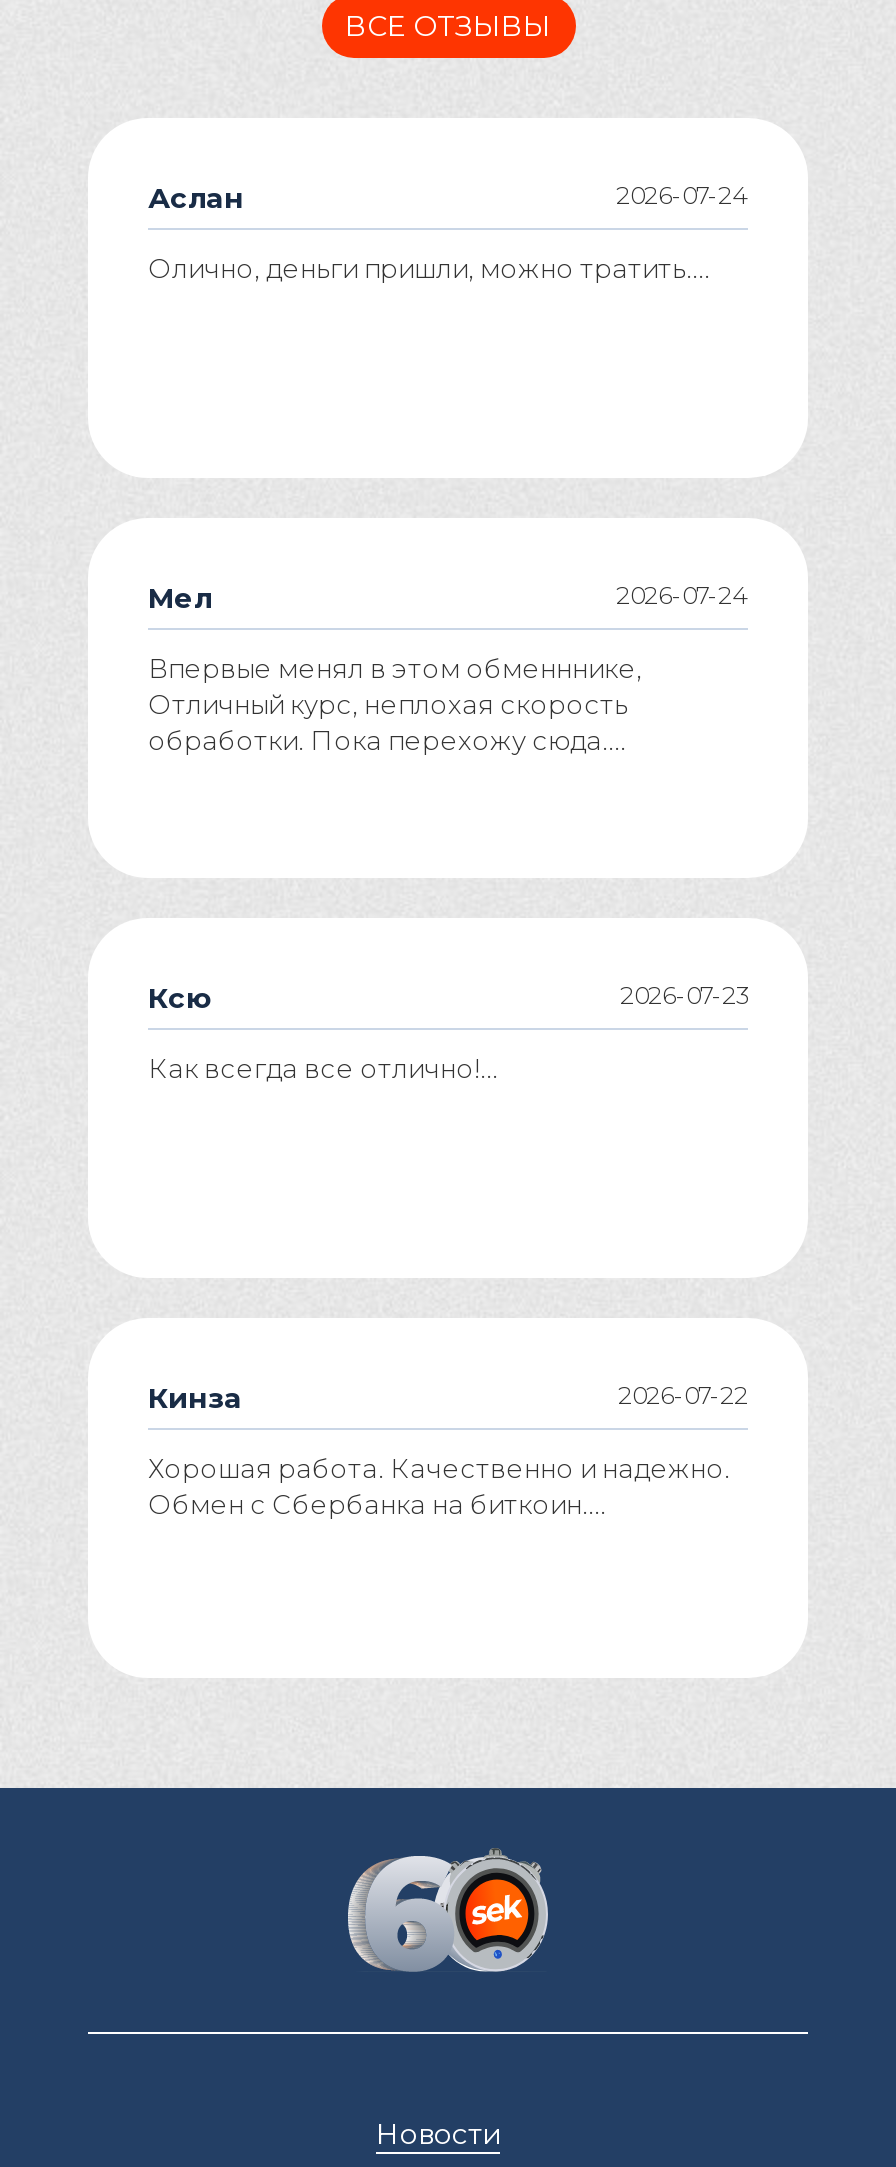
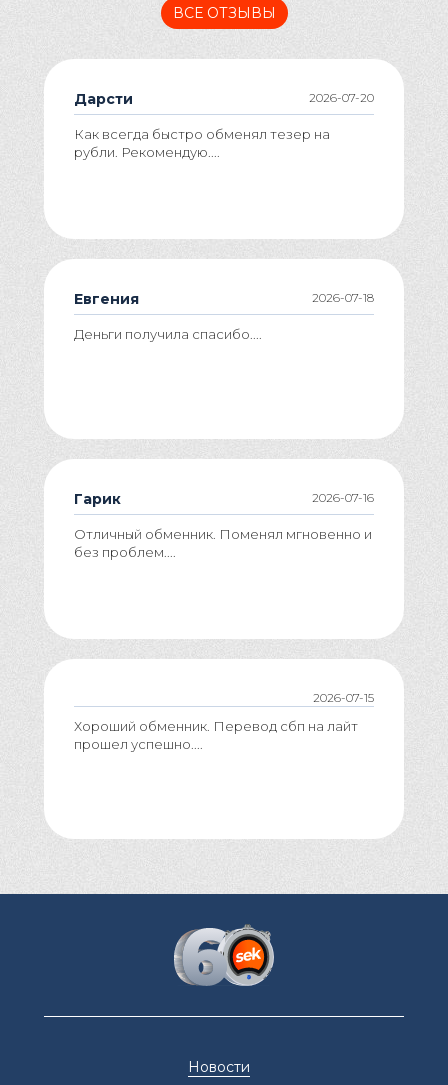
- Аслан
- 2026-07-24
+ Дарсти
+ 2026-07-20

- Олично, деньги пришли, можно тратить....
+ Как всегда быстро обменял тезер на
+ рубли. Рекомендую....

- Мел
- 2026-07-24
+ Евгения
+ 2026-07-18

- Впервые менял в этом обменннике,
- Отличный курс, неплохая скорость
- обработки. Пока перехожу сюда....
+ Деньги получила спасибо....

- Ксю
- 2026-07-23
+ Гарик
+ 2026-07-16

- Как всегда все отлично!...
+ Отличный обменник. Поменял мгновенно и
+ без проблем....

- Кинза
- 2026-07-22
+ 2026-07-15

- Хорошая работа. Качественно и надежно.
- Обмен с Сбербанка на биткоин....
+ Хороший обменник. Перевод сбп на лайт
+ прошел успешно....
